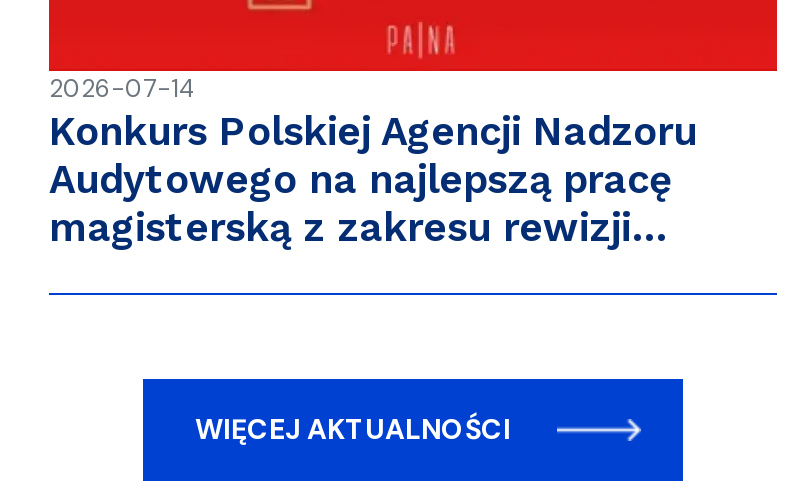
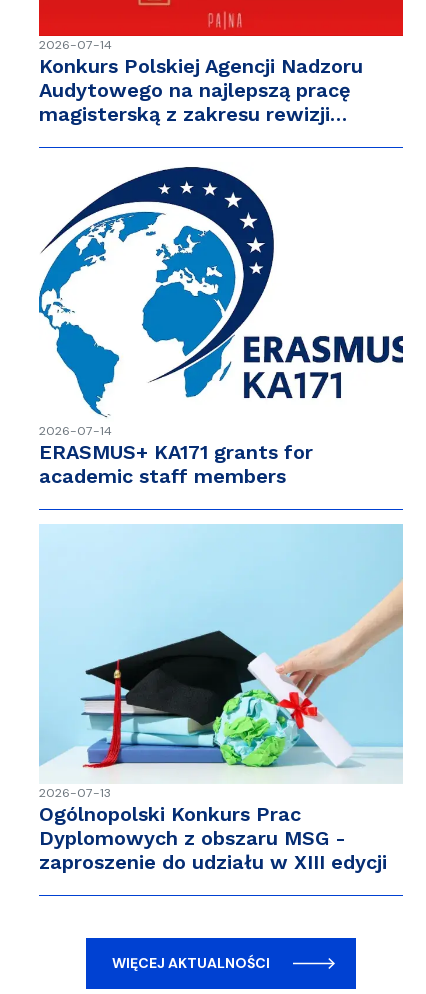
+ [image]
+ 2026-07-14
+ ERASMUS+ KA171 grants for
+ academic staff members

+ [image]
+ 2026-07-13
+ Ogólnopolski Konkurs Prac
+ Dyplomowych z obszaru MSG -
+ zaproszenie do udziału w XIII edycji
